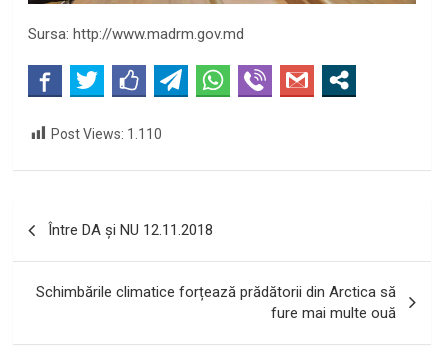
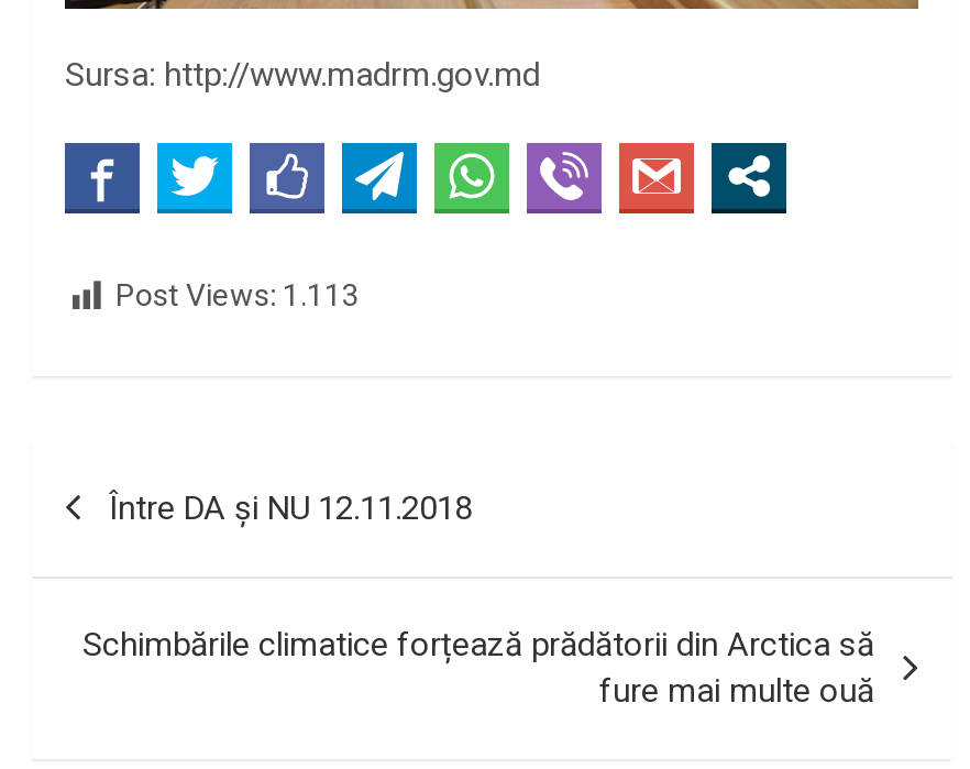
- Post Views: 1.110
+ Post Views: 1.113
